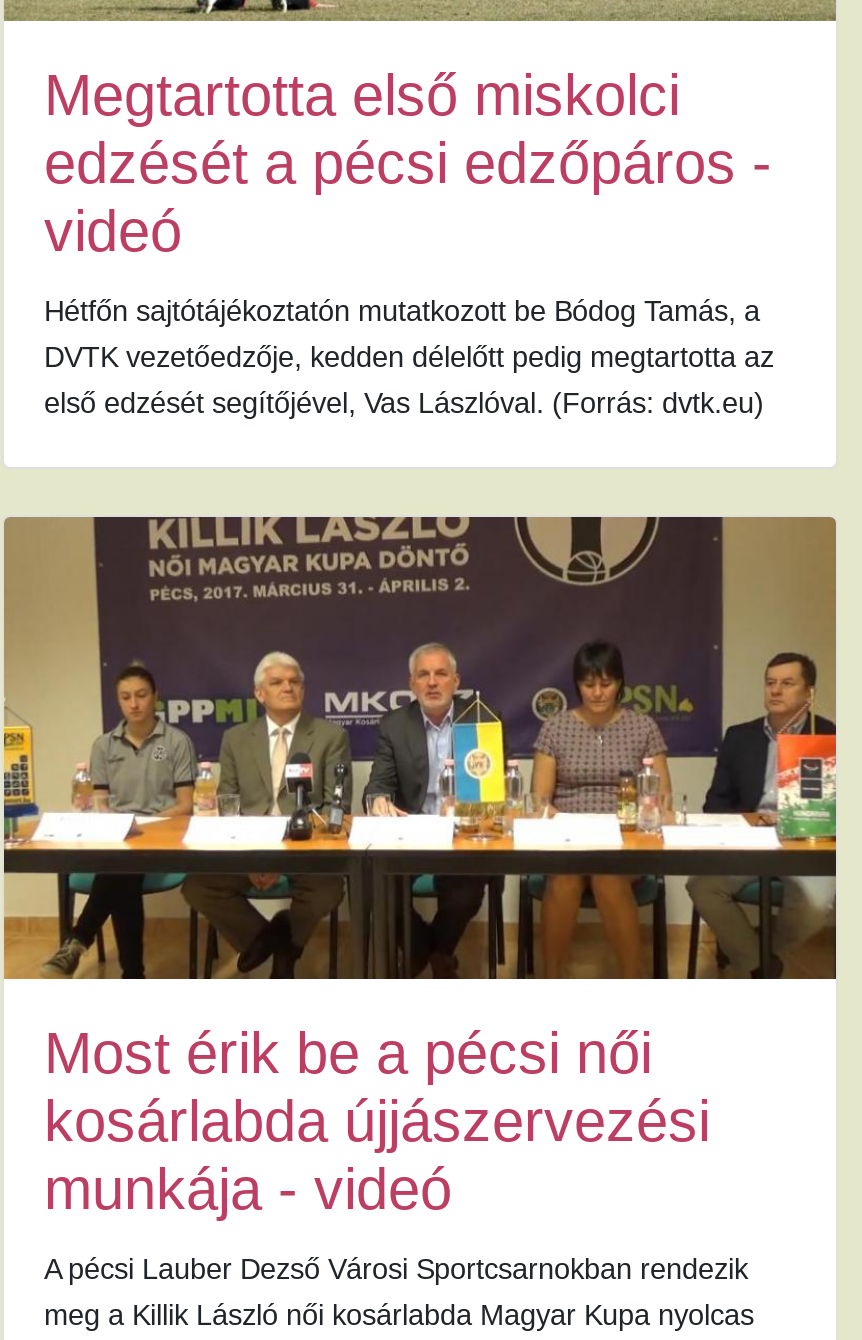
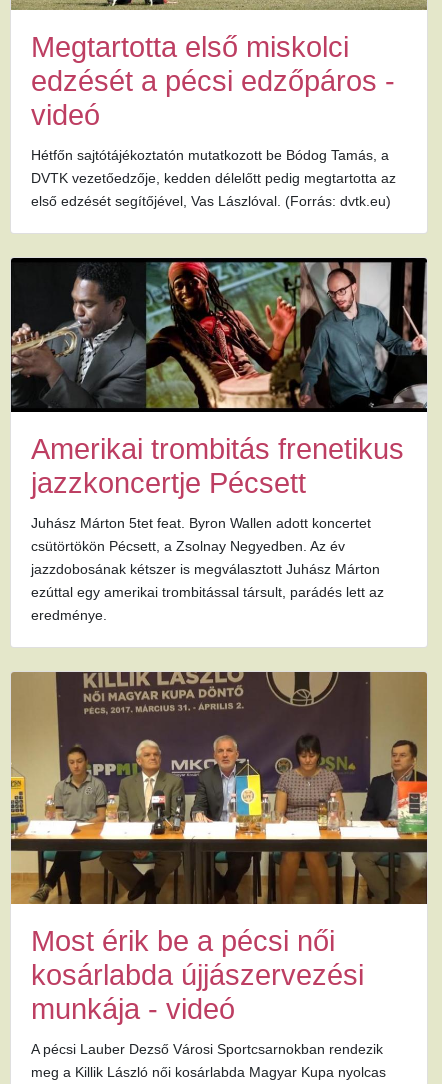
+ [image]
+ Amerikai trombitás frenetikus
+ jazzkoncertje Pécsett
+ Juhász Márton 5tet feat. Byron Wallen adott koncertet
+ csütörtökön Pécsett, a Zsolnay Negyedben. Az év
+ jazzdobosának kétszer is megválasztott Juhász Márton
+ ezúttal egy amerikai trombitással társult, parádés lett az
+ eredménye.
